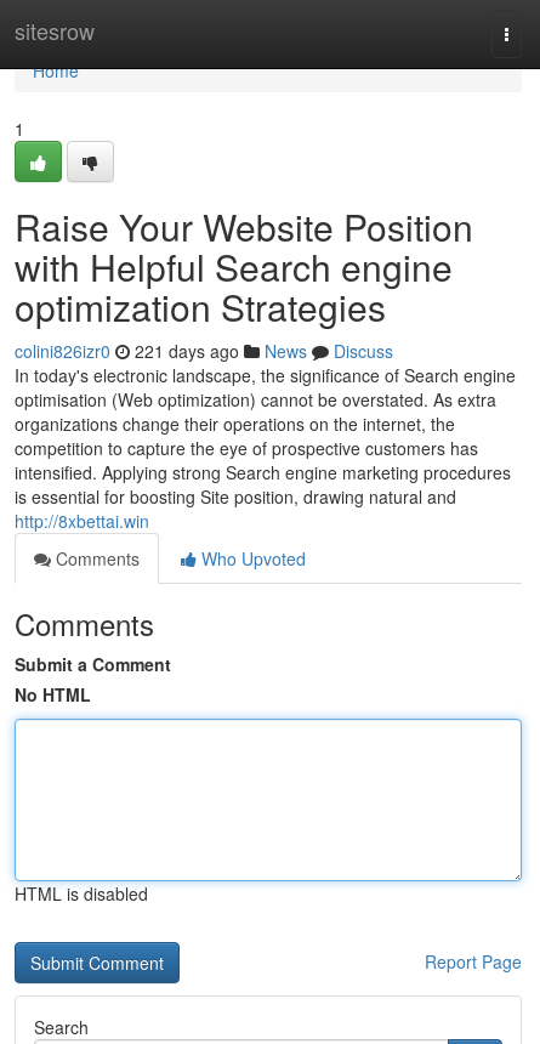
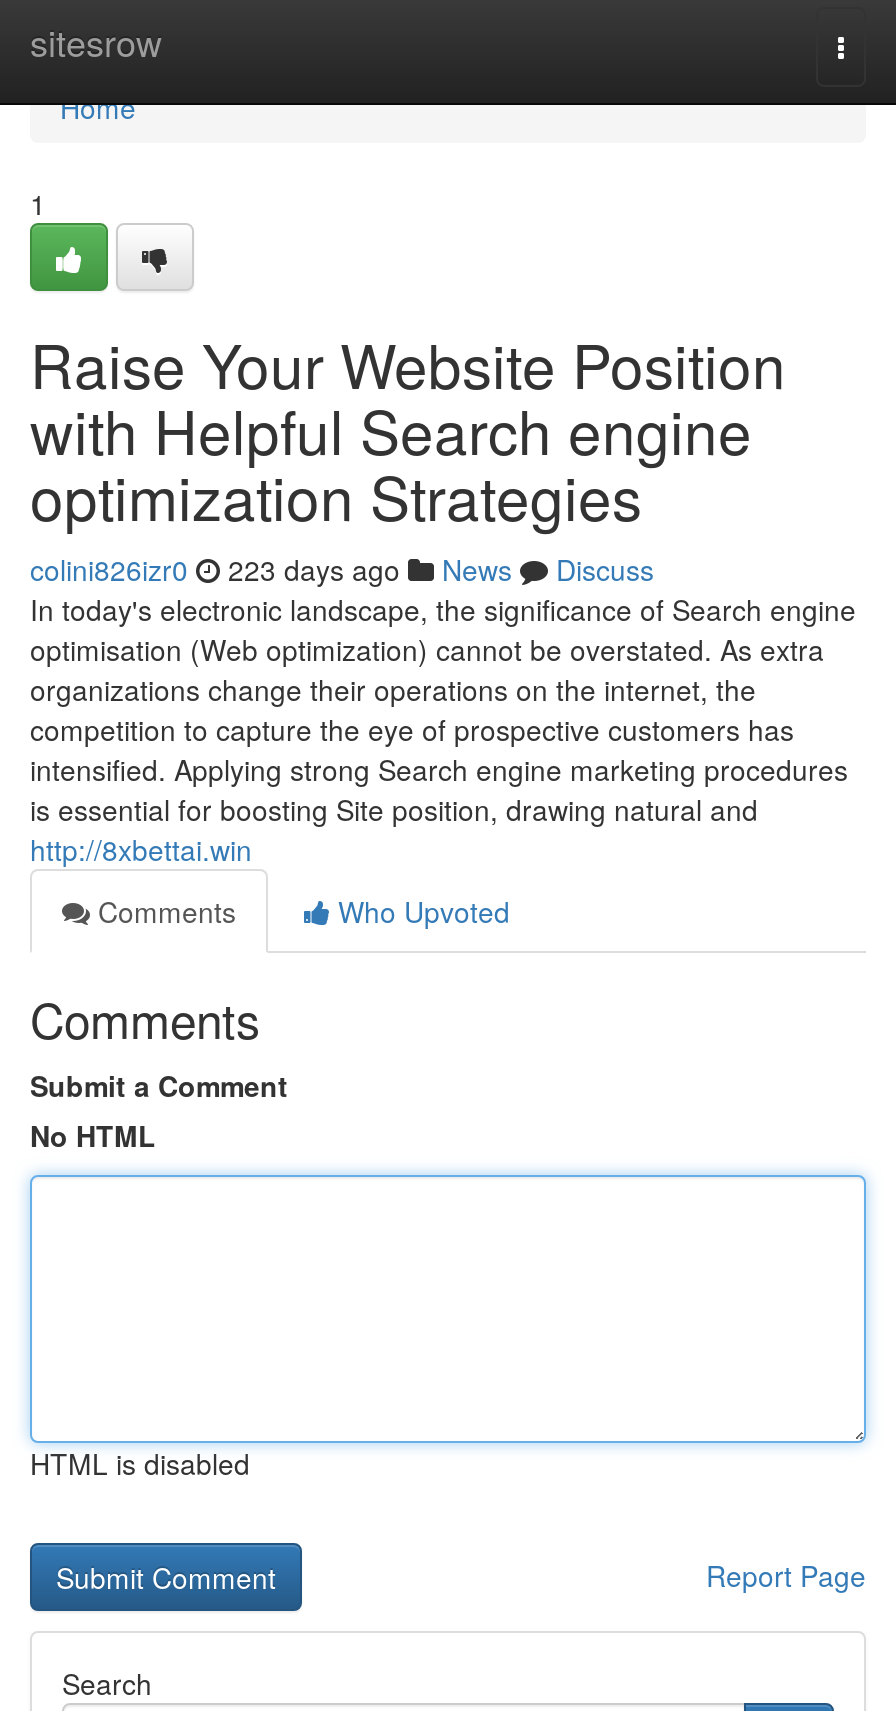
- colini826izr0 221 days ago News Discuss
+ colini826izr0 223 days ago News Discuss
